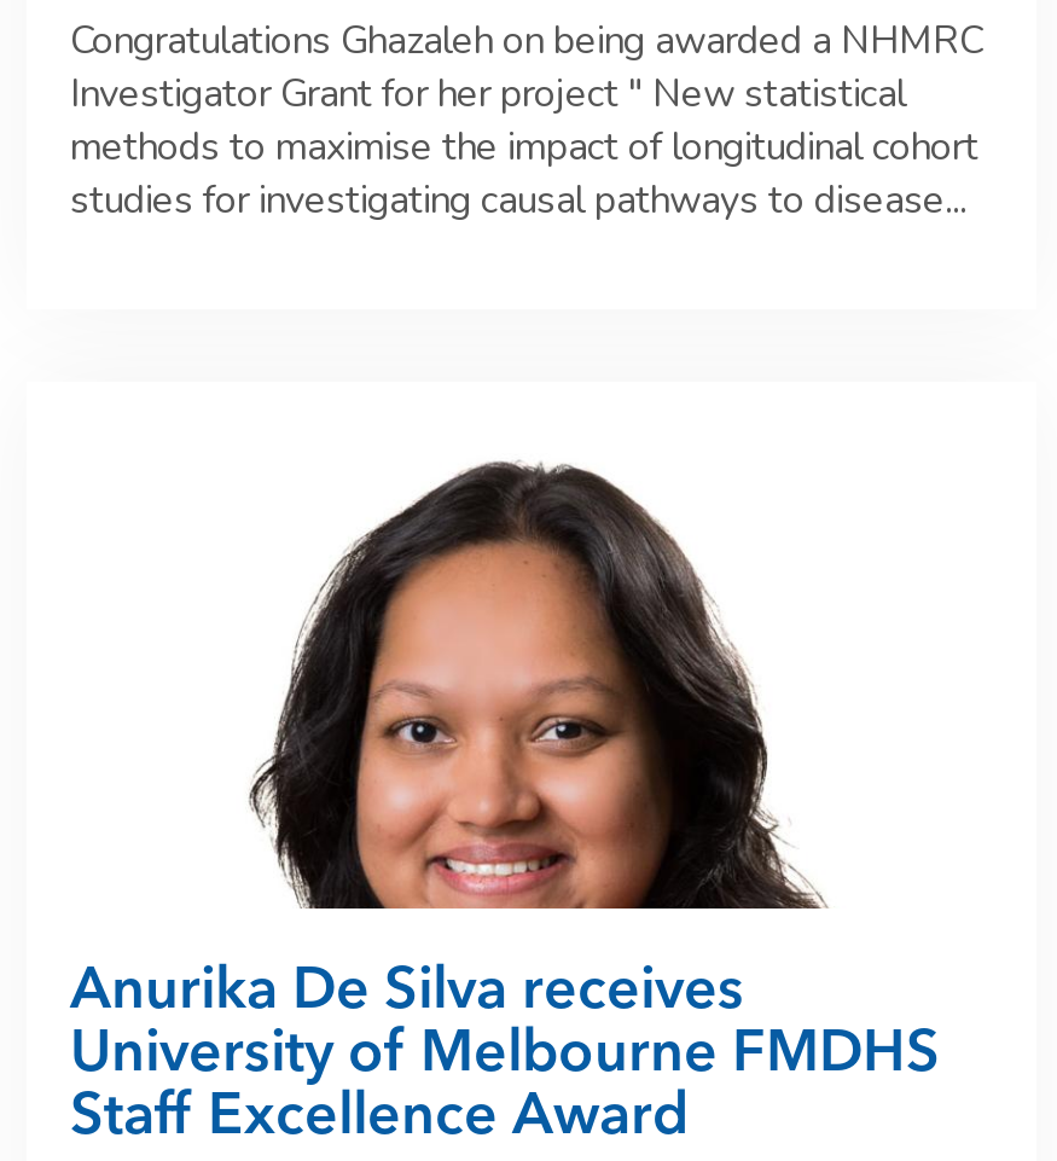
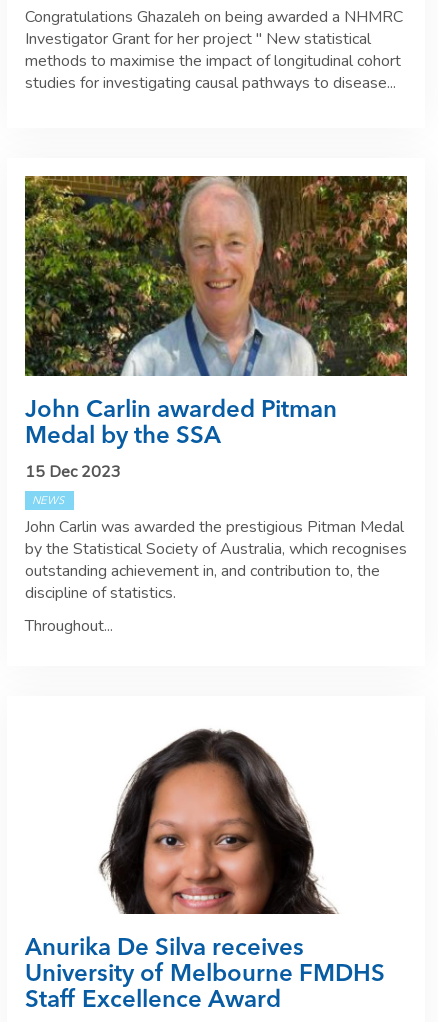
+ [image]
+ John Carlin awarded Pitman
+ Medal by the SSA
+ 15 Dec 2023
+ NEWS
+ John Carlin was awarded the prestigious Pitman Medal
+ by the Statistical Society of Australia, which recognises
+ outstanding achievement in, and contribution to, the
+ discipline of statistics.
+ Throughout...
